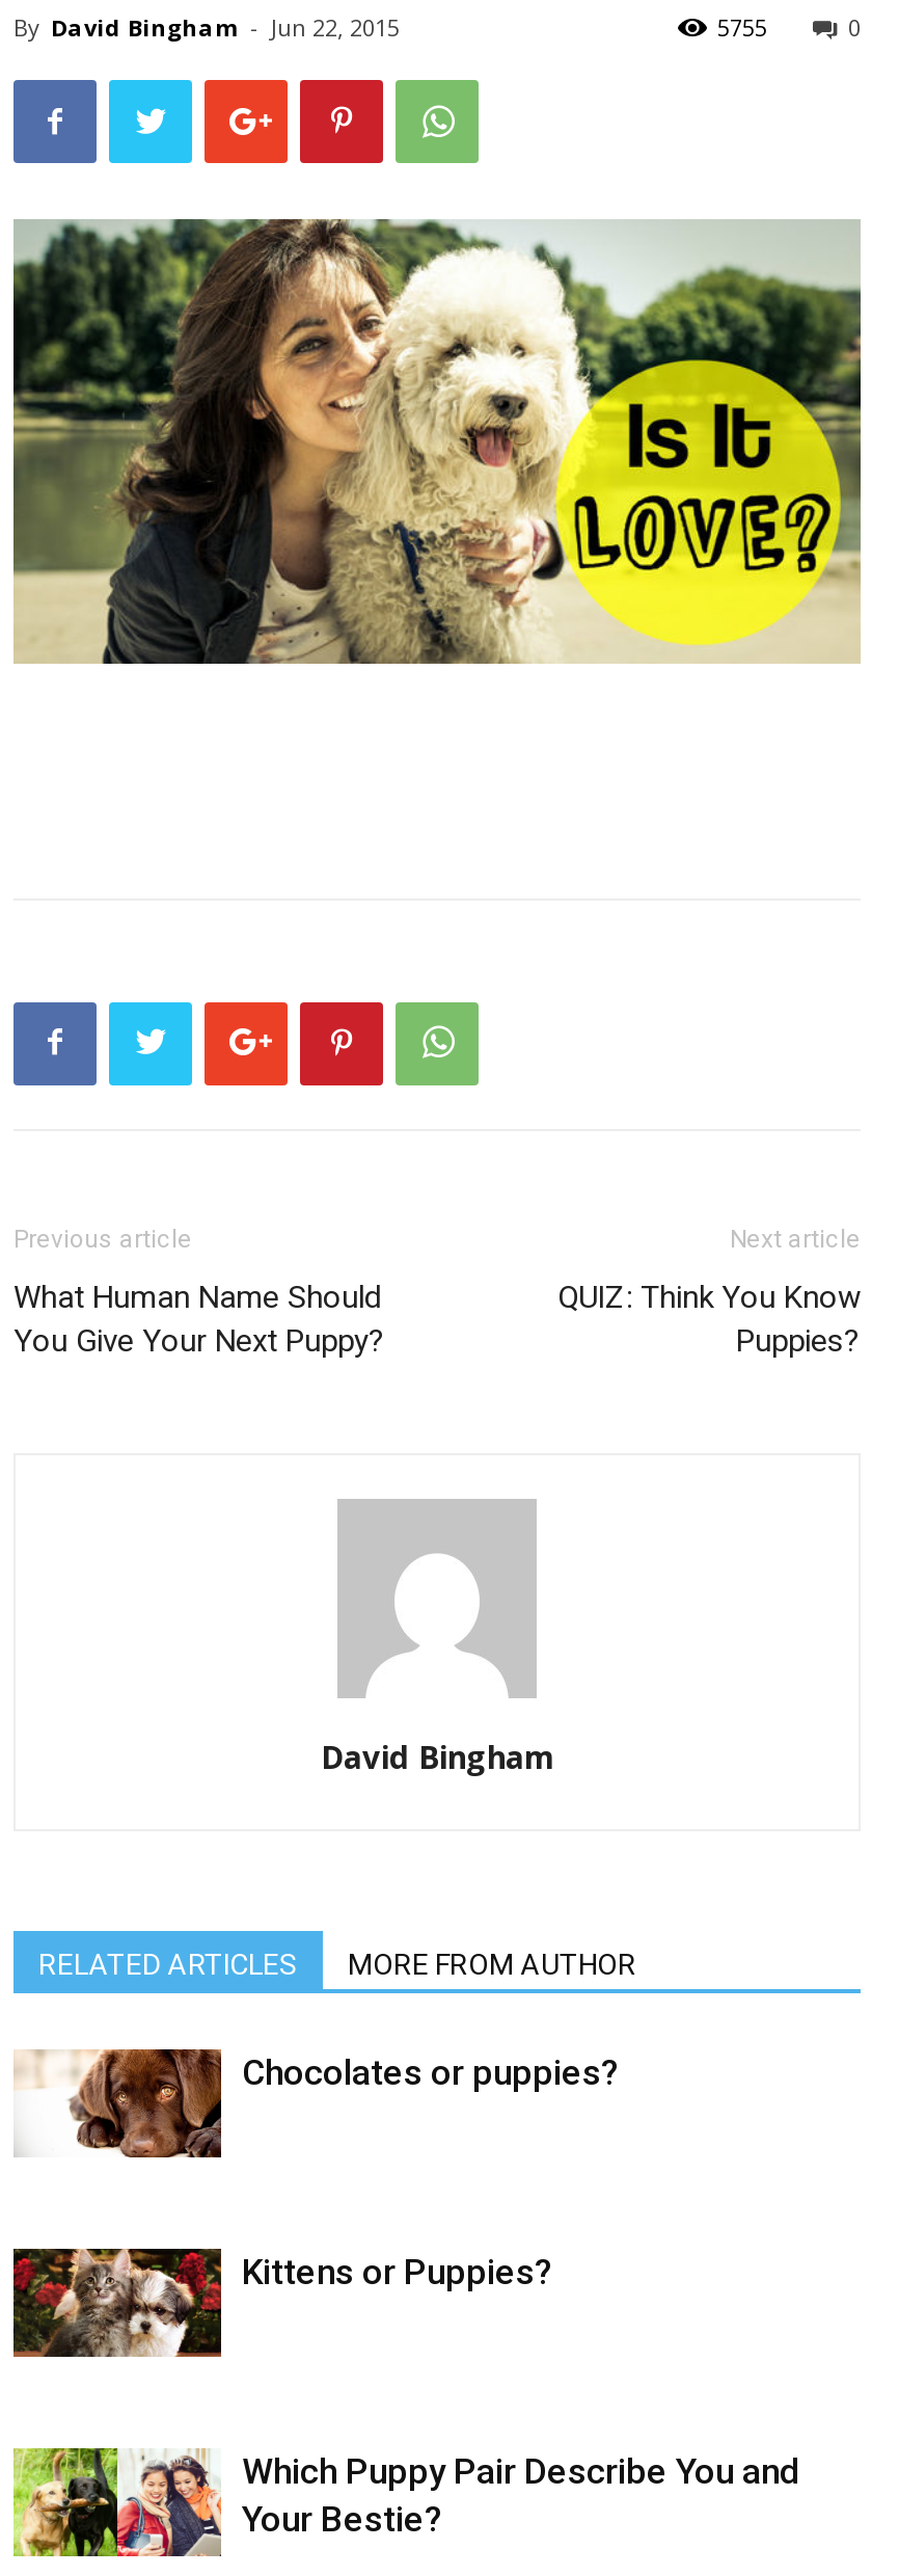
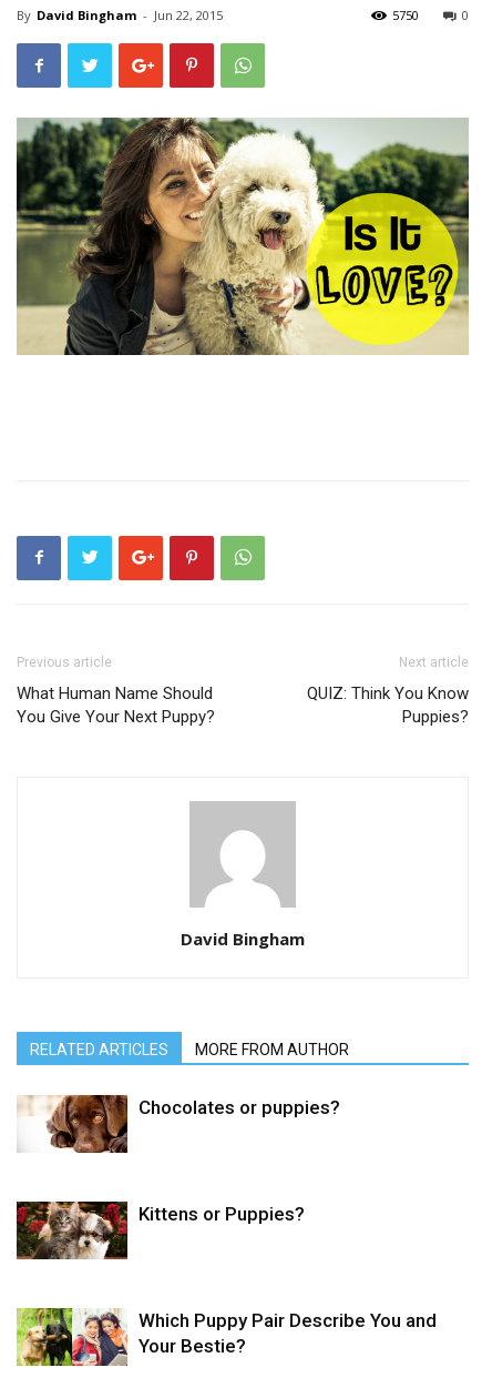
- 5755
+ 5750
